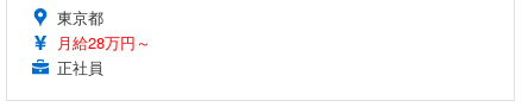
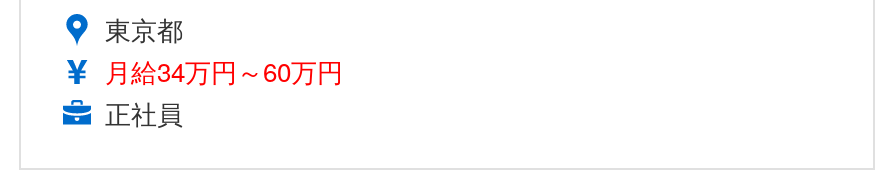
- 月給28万円～
+ 月給34万円～60万円
